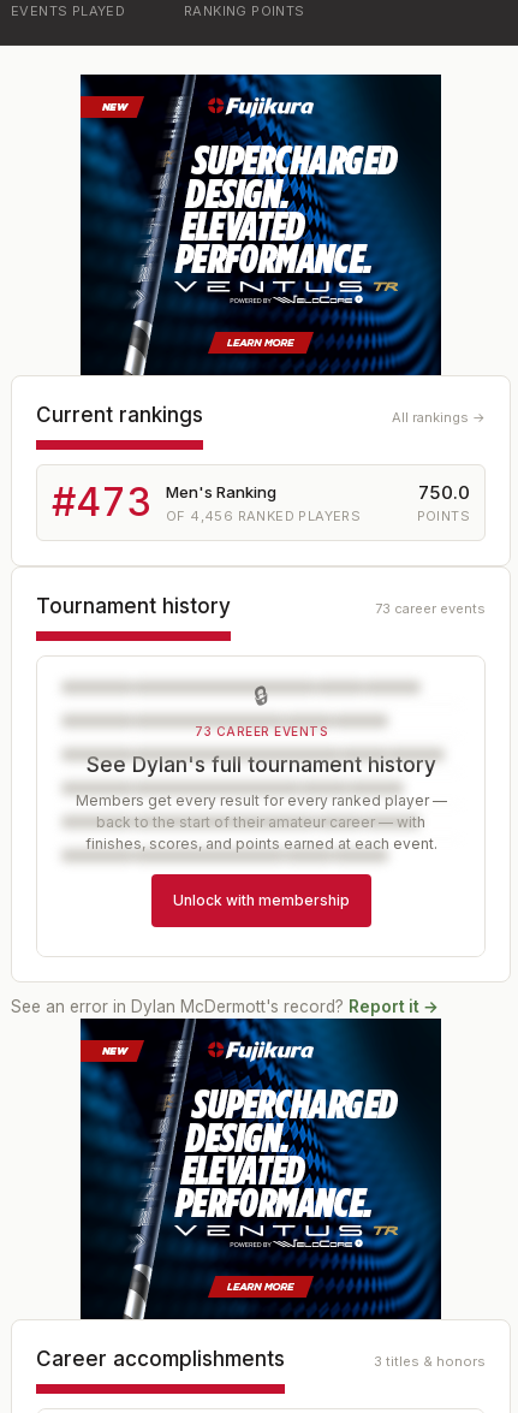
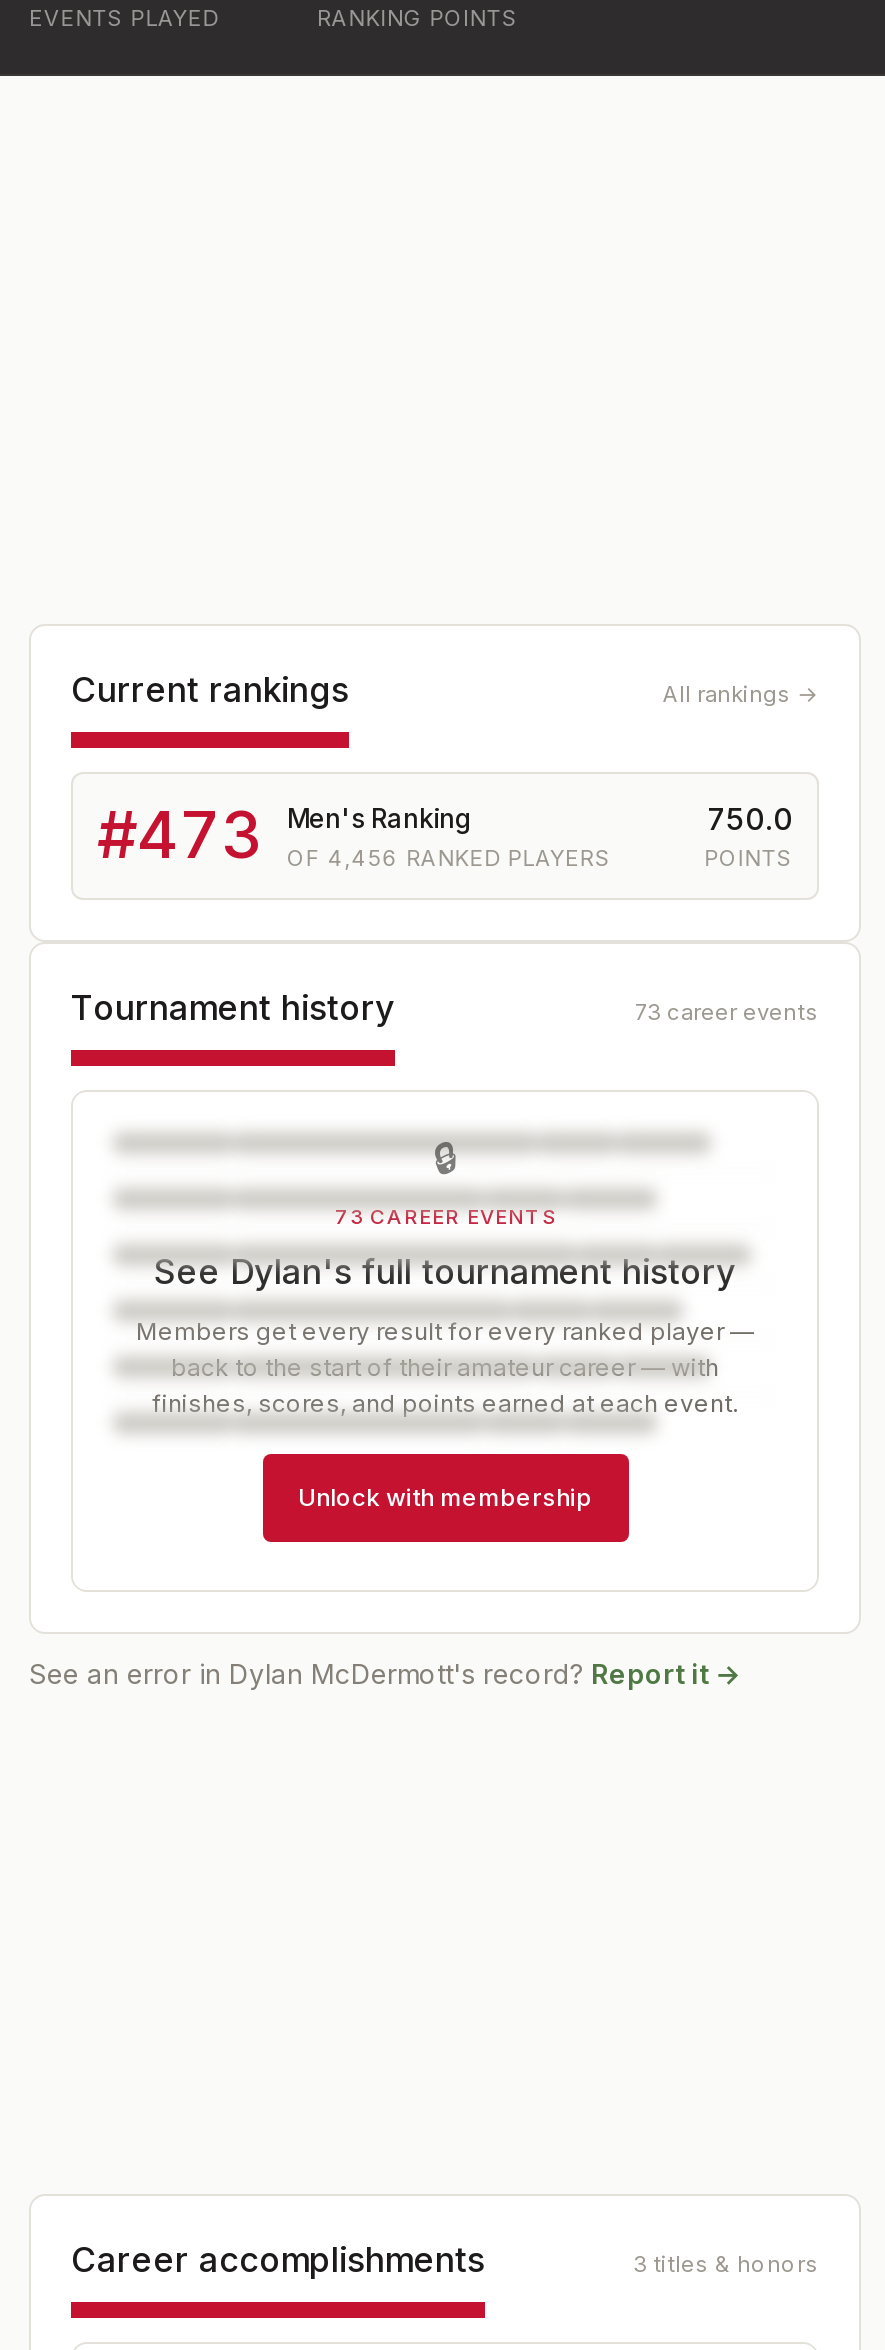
- [image]

- [image]
